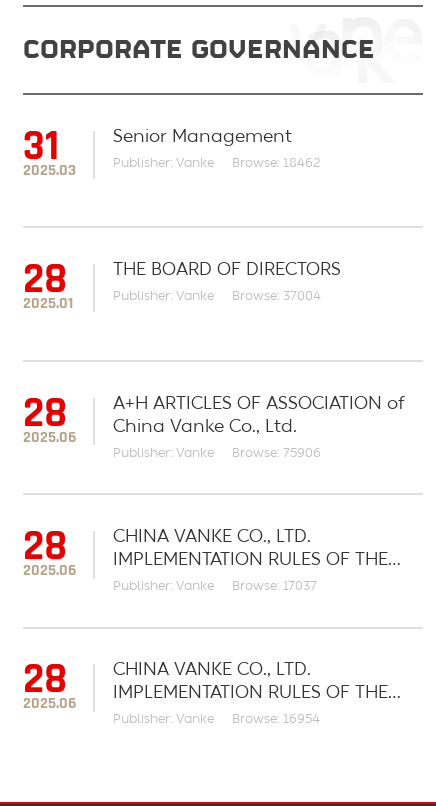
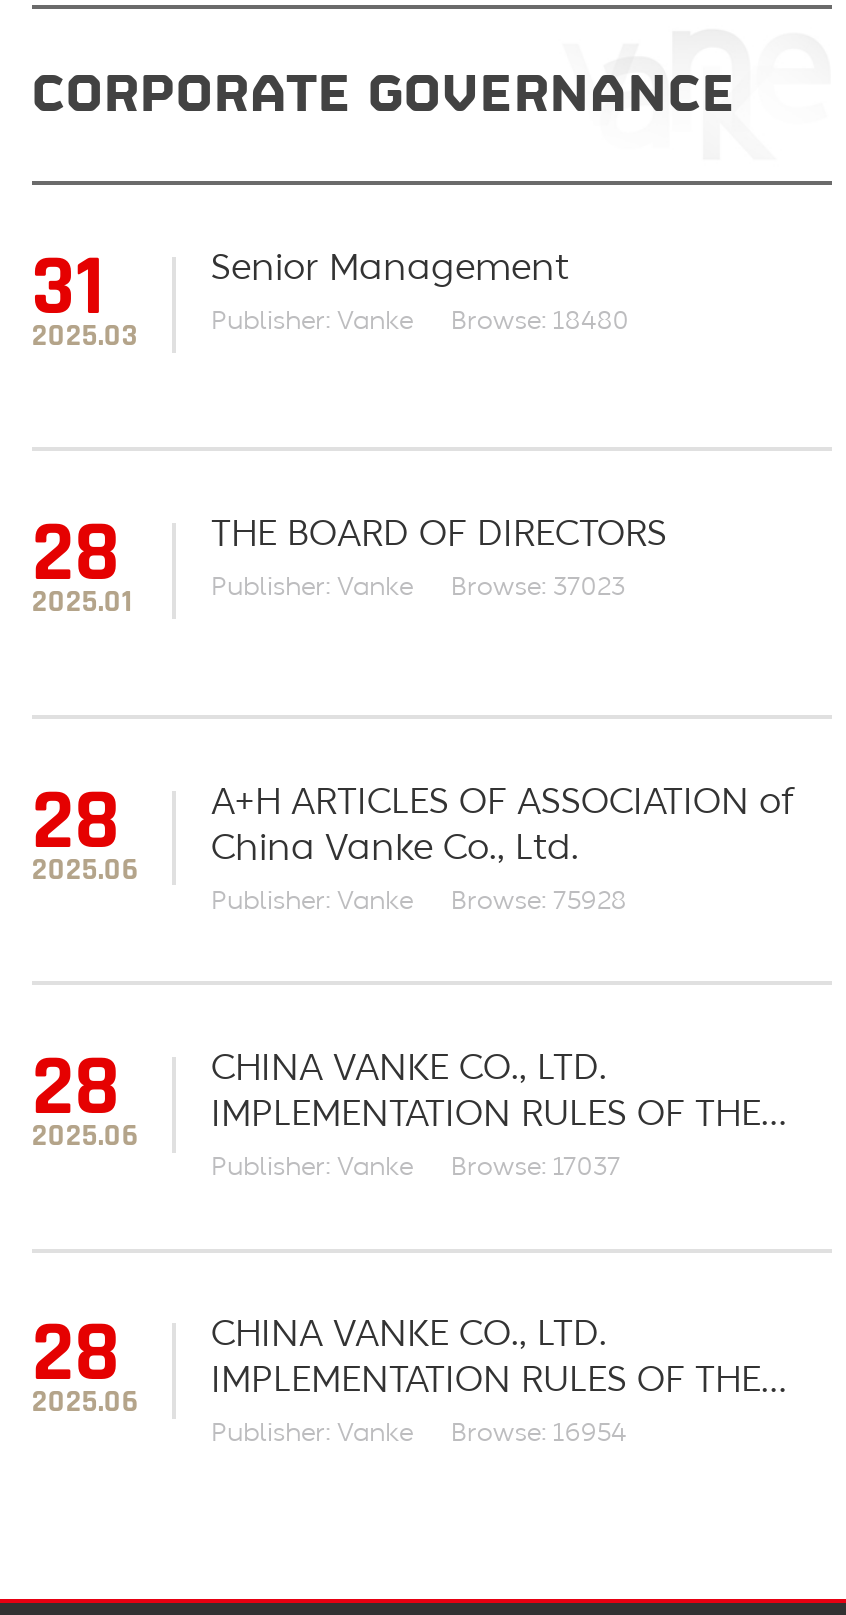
- Publisher: Vanke Browse: 18462
+ Publisher: Vanke Browse: 18480

- Publisher: Vanke Browse: 37004
+ Publisher: Vanke Browse: 37023

- Publisher: Vanke Browse: 75906
+ Publisher: Vanke Browse: 75928
